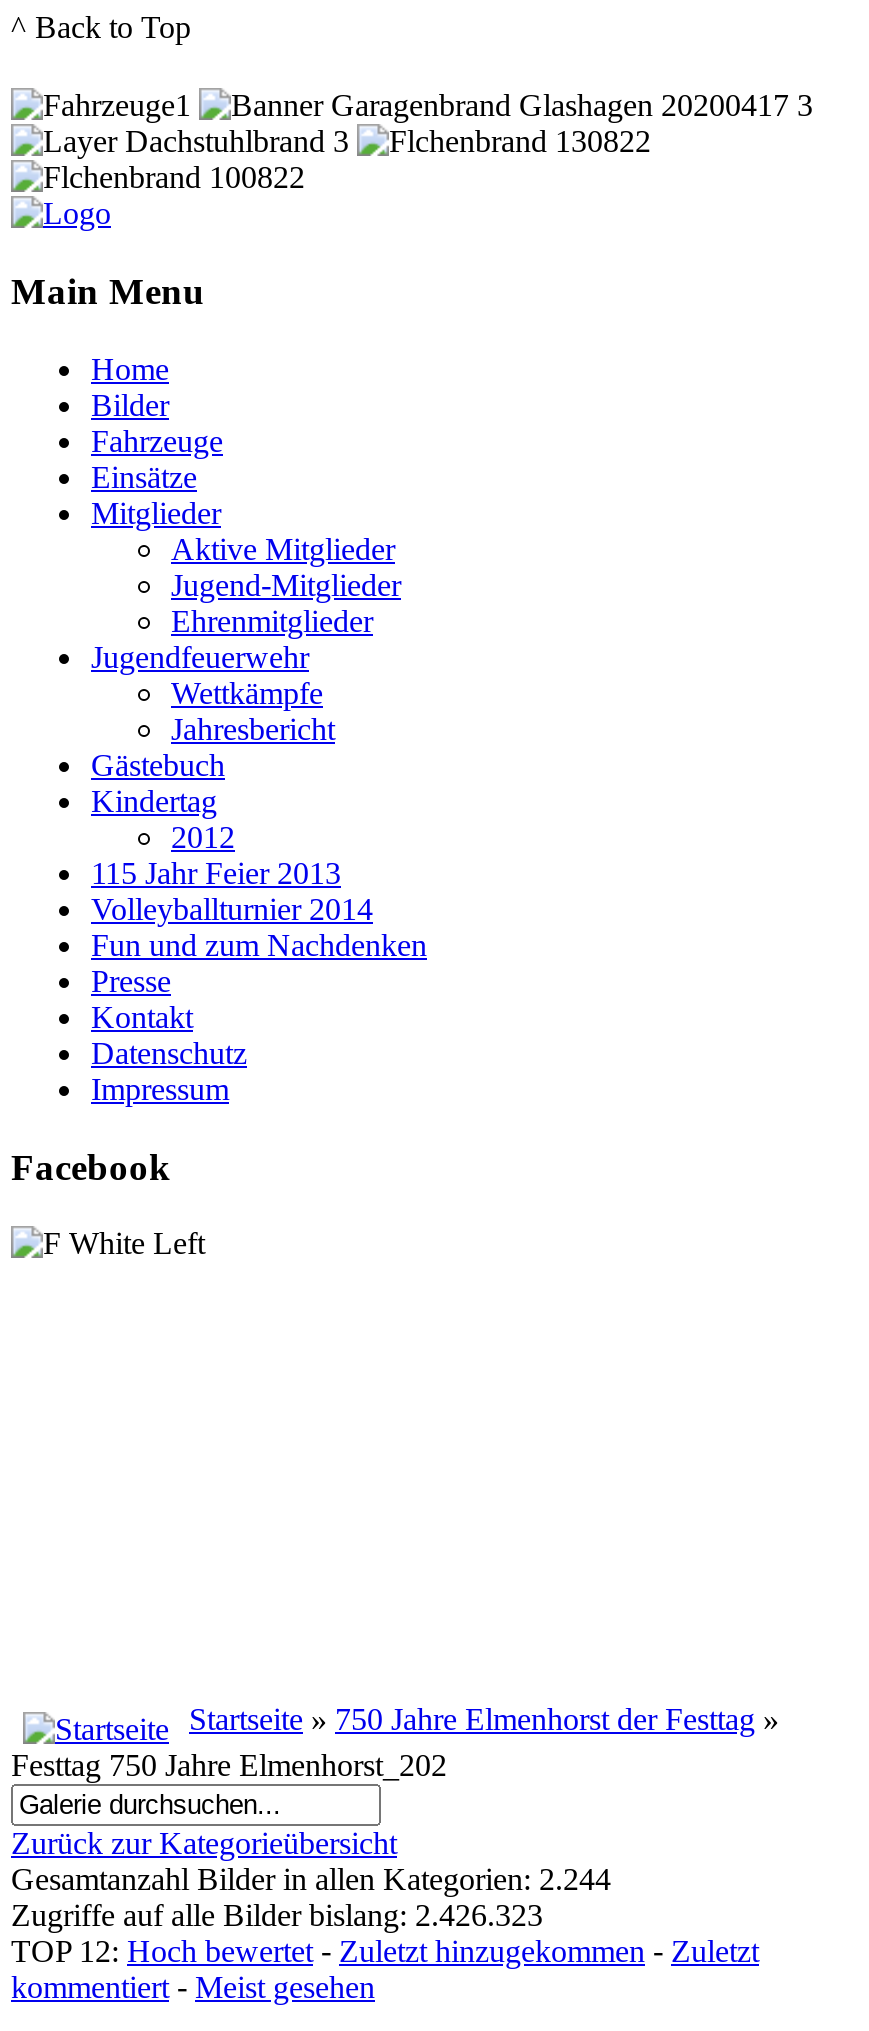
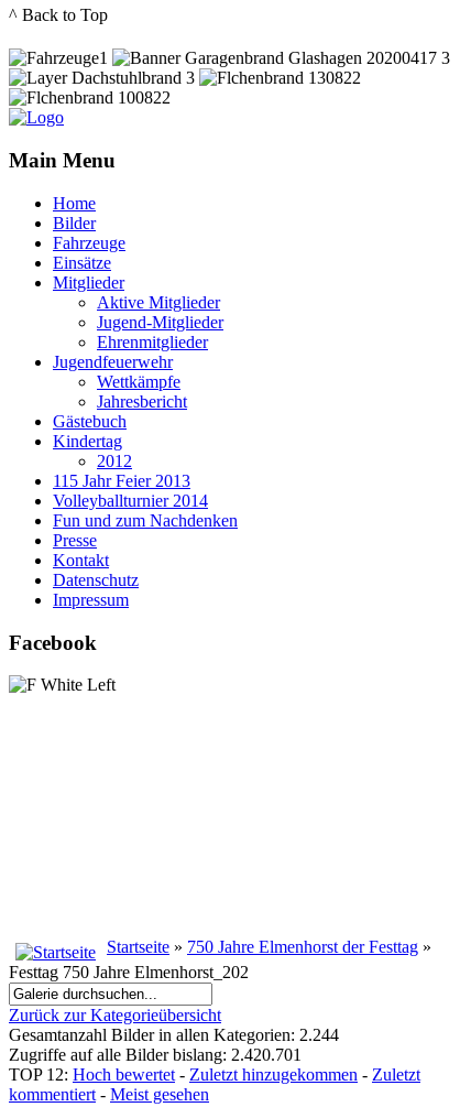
- Zugriffe auf alle Bilder bislang: 2.426.323
+ Zugriffe auf alle Bilder bislang: 2.420.701
